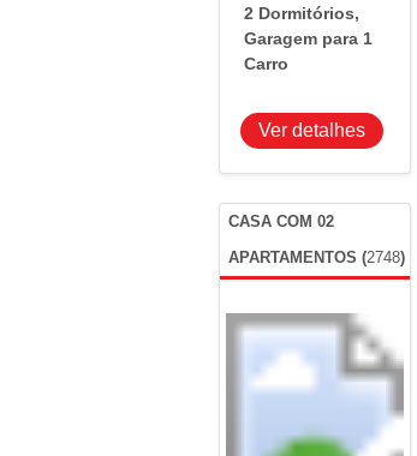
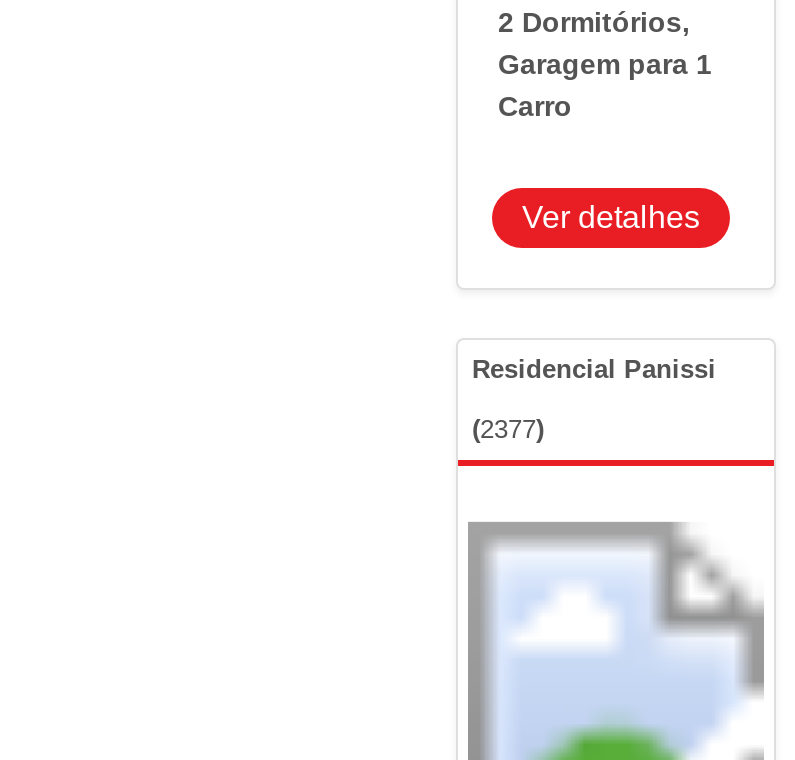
- CASA COM 02
+ Residencial Panissi

- APARTAMENTOS (2748)
+ (2377)
